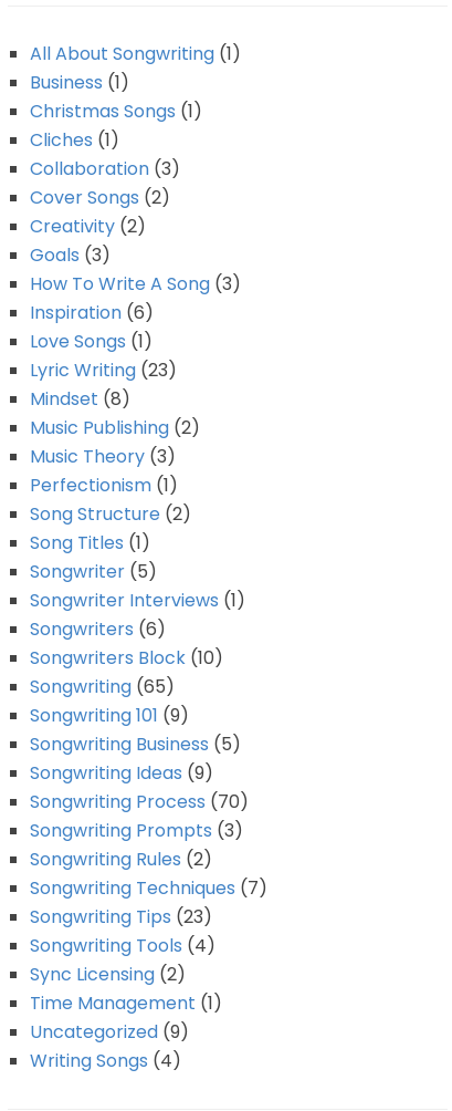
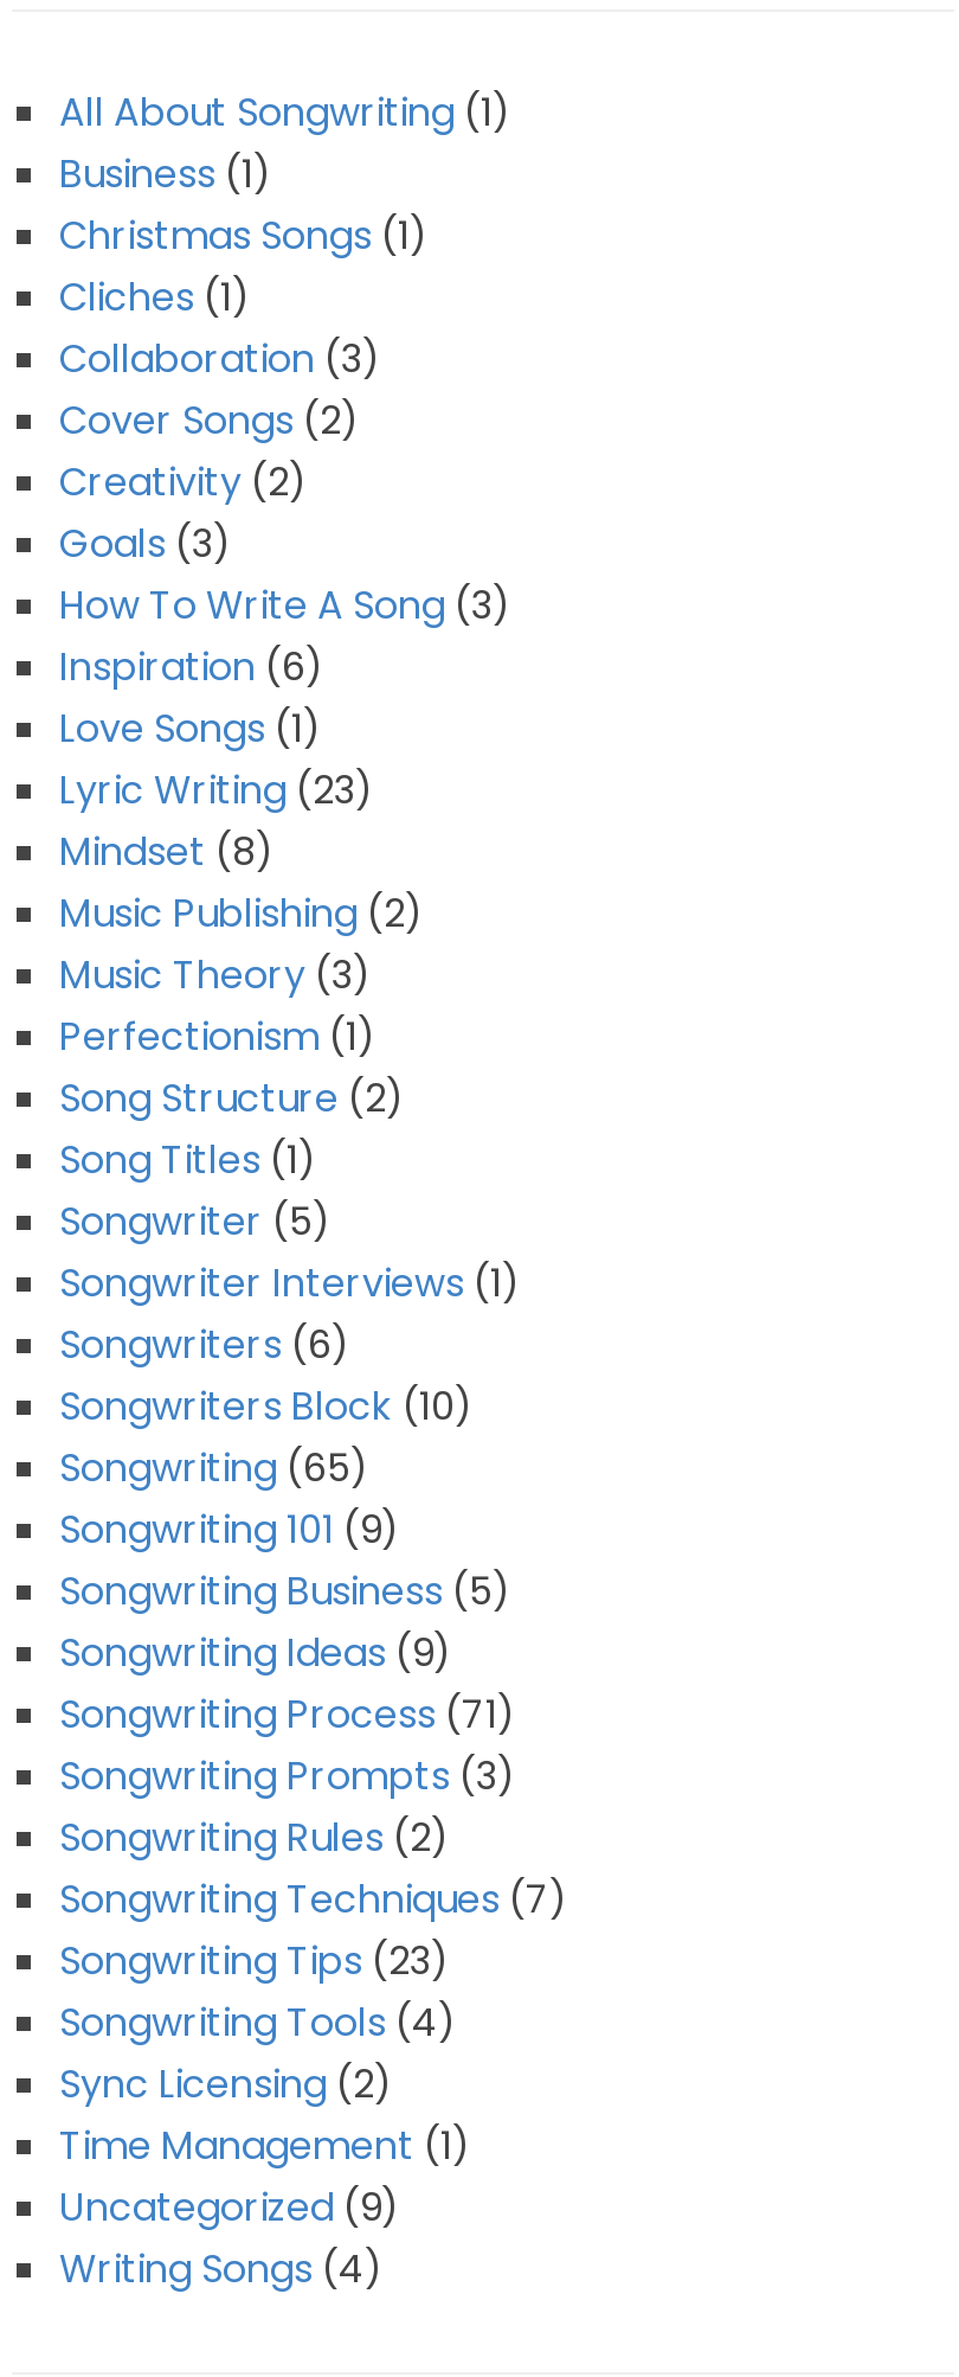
- Songwriting Process (70)
+ Songwriting Process (71)
